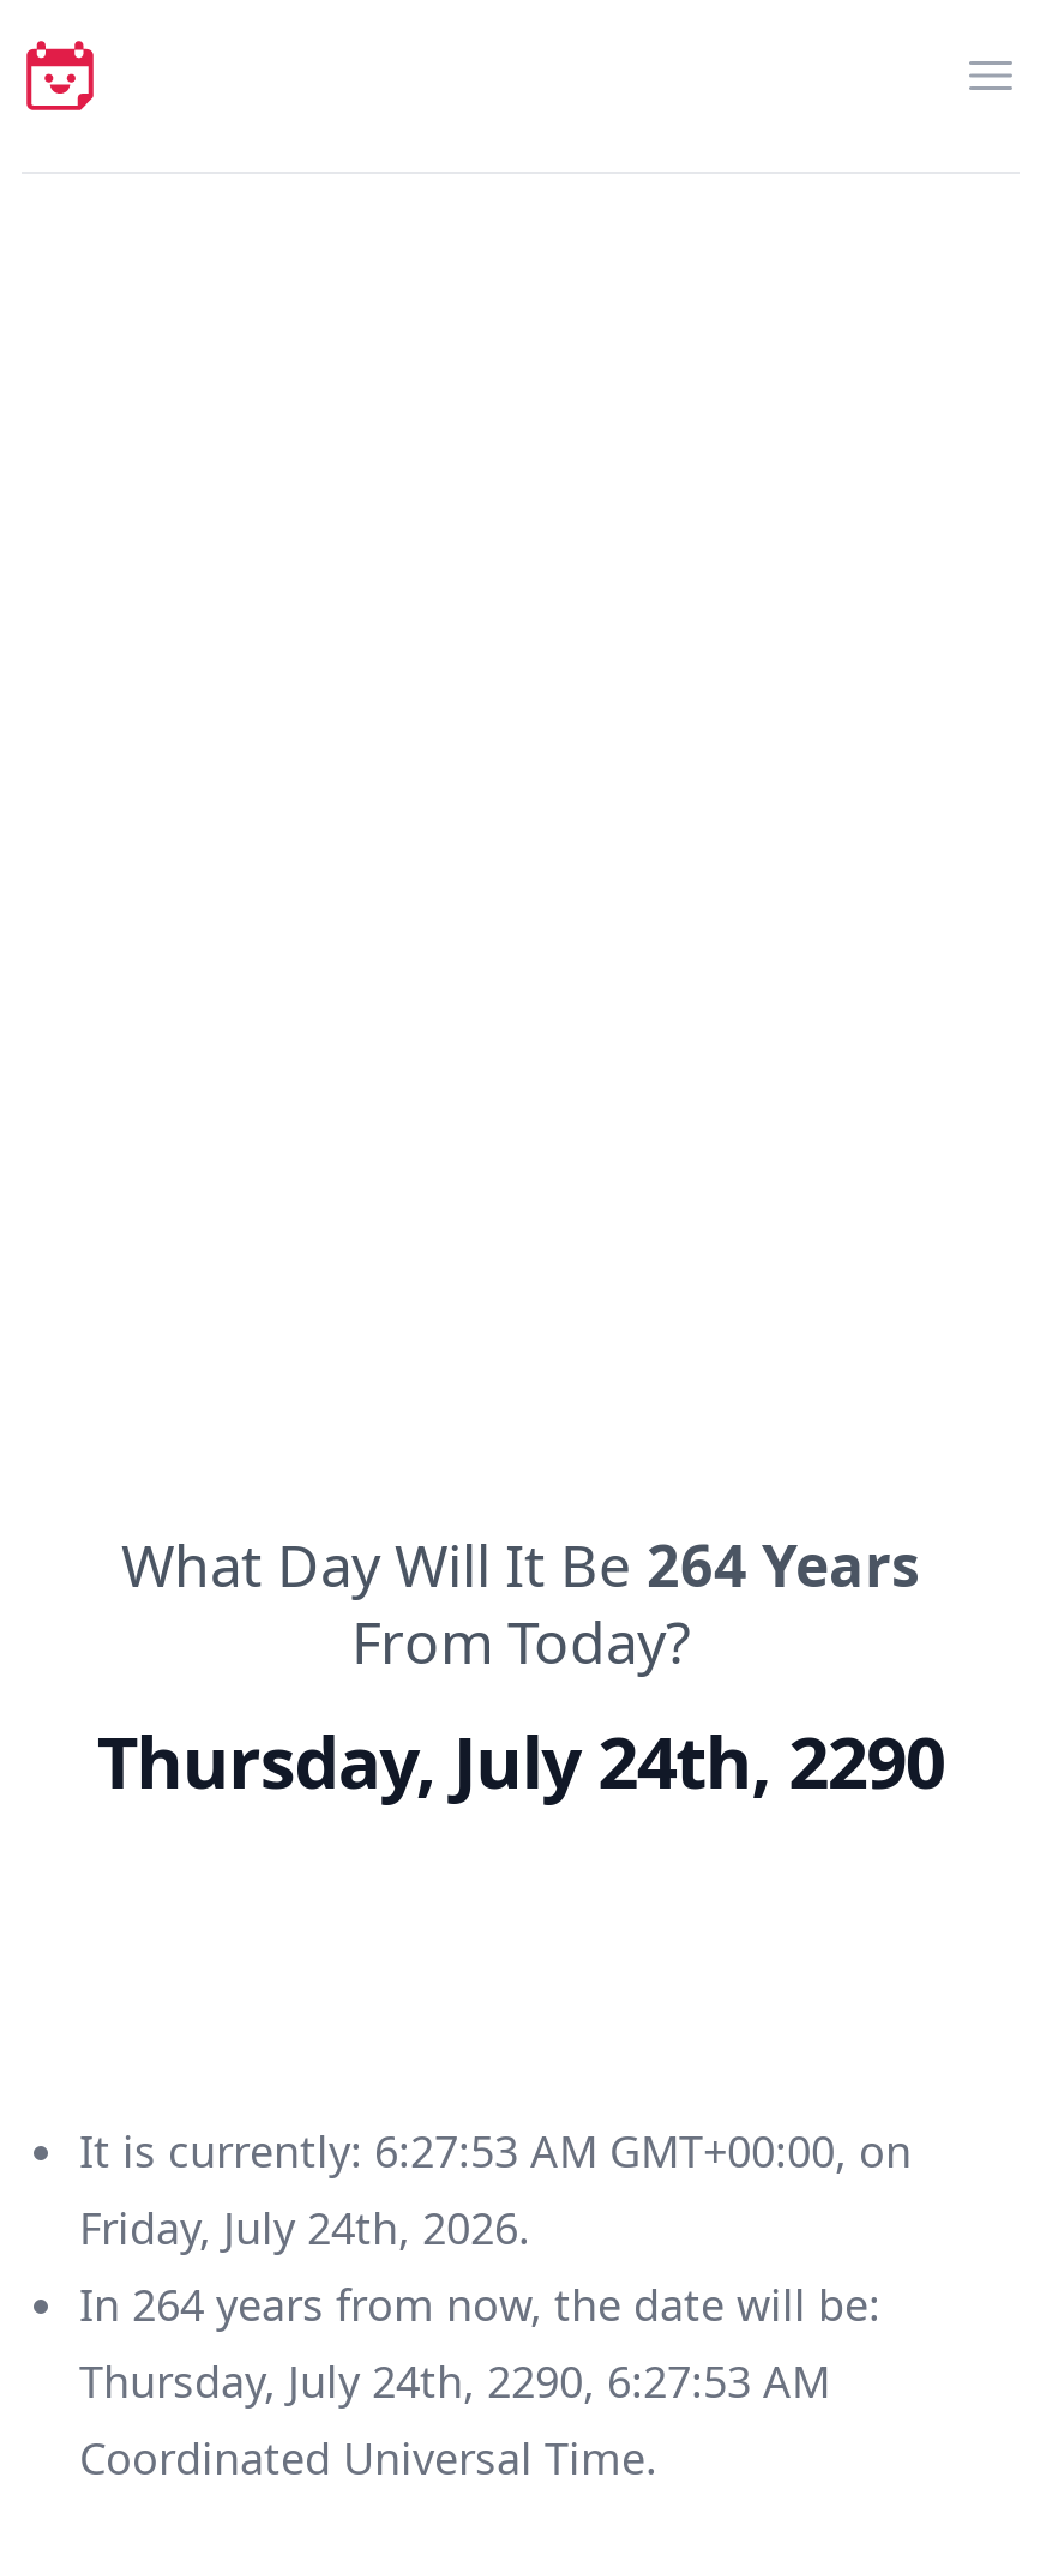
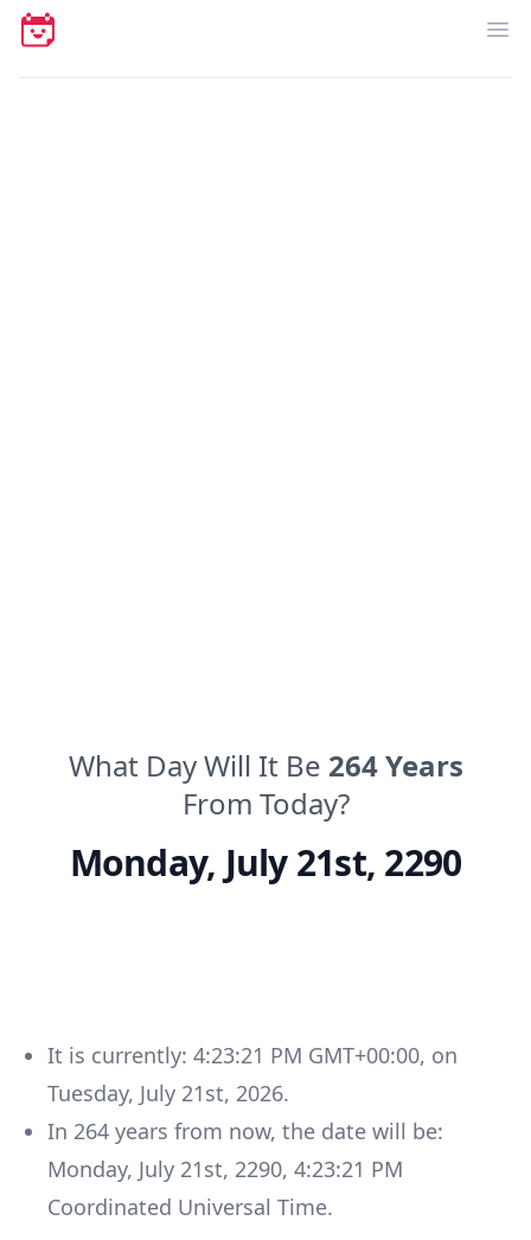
- Thursday, July 24th, 2290
+ Monday, July 21st, 2290

- It is currently: 6:27:53 AM GMT+00:00, on
+ It is currently: 4:23:21 PM GMT+00:00, on

- Friday, July 24th, 2026.
+ Tuesday, July 21st, 2026.

- Thursday, July 24th, 2290, 6:27:53 AM
+ Monday, July 21st, 2290, 4:23:21 PM
